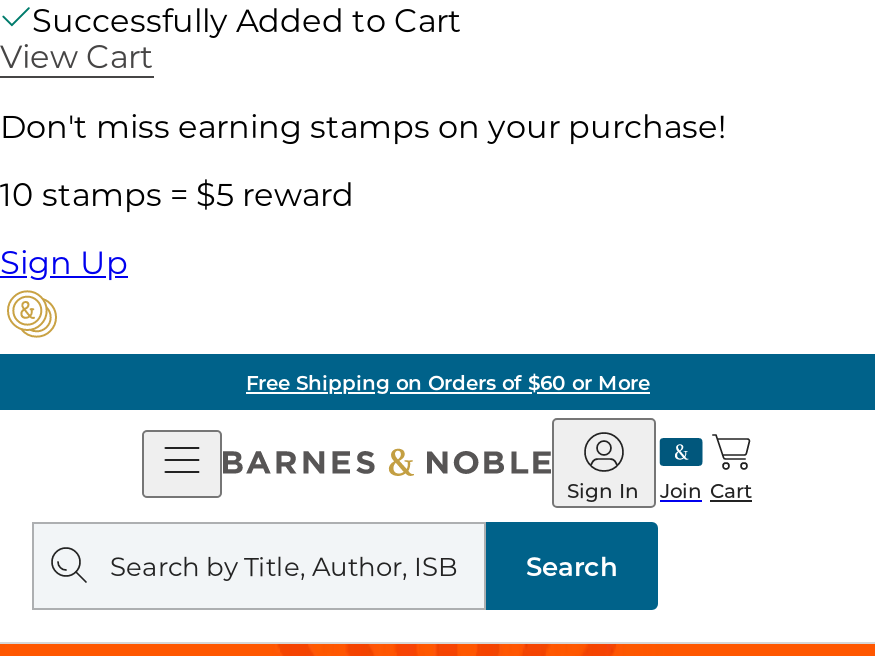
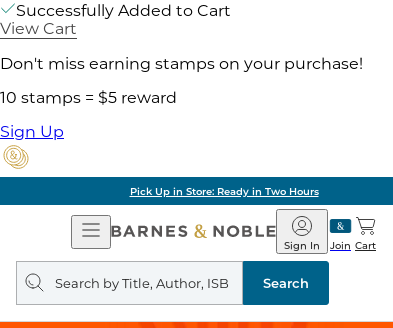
- Free Shipping on Orders of $60 or More
+ Pick Up in Store: Ready in Two Hours
